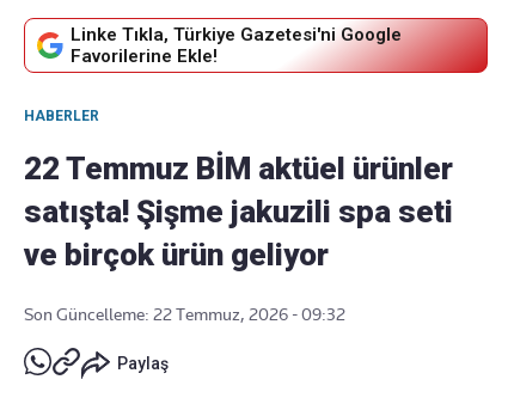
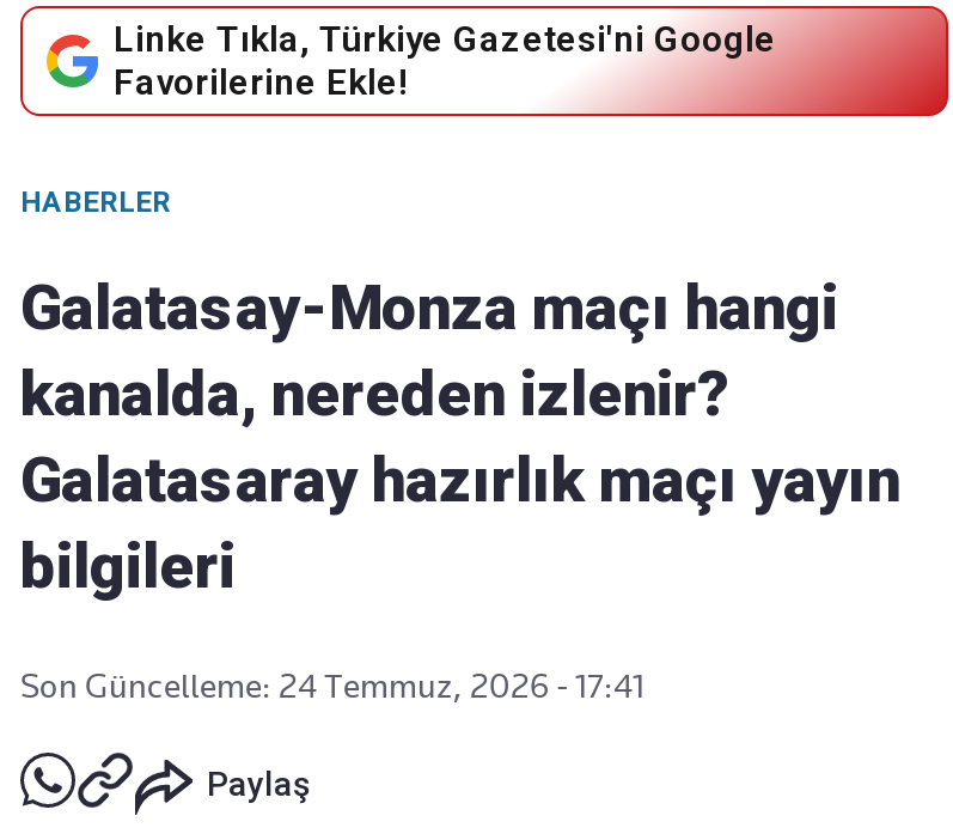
- 22 Temmuz BİM aktüel ürünler
- satışta! Şişme jakuzili spa seti
- ve birçok ürün geliyor
+ Galatasay-Monza maçı hangi
+ kanalda, nereden izlenir?
+ Galatasaray hazırlık maçı yayın
+ bilgileri

- Son Güncelleme: 22 Temmuz, 2026 - 09:32
+ Son Güncelleme: 24 Temmuz, 2026 - 17:41
